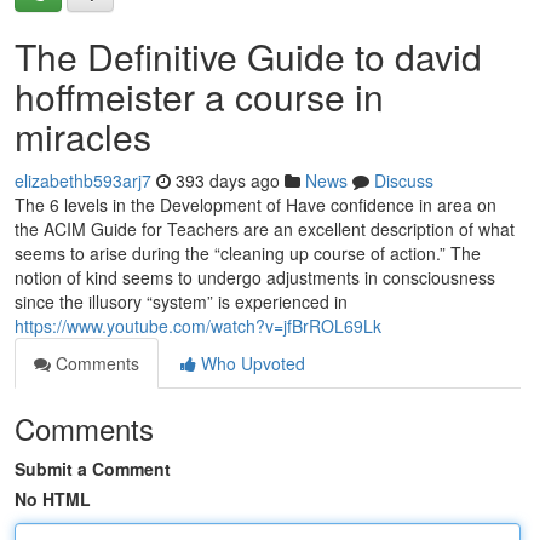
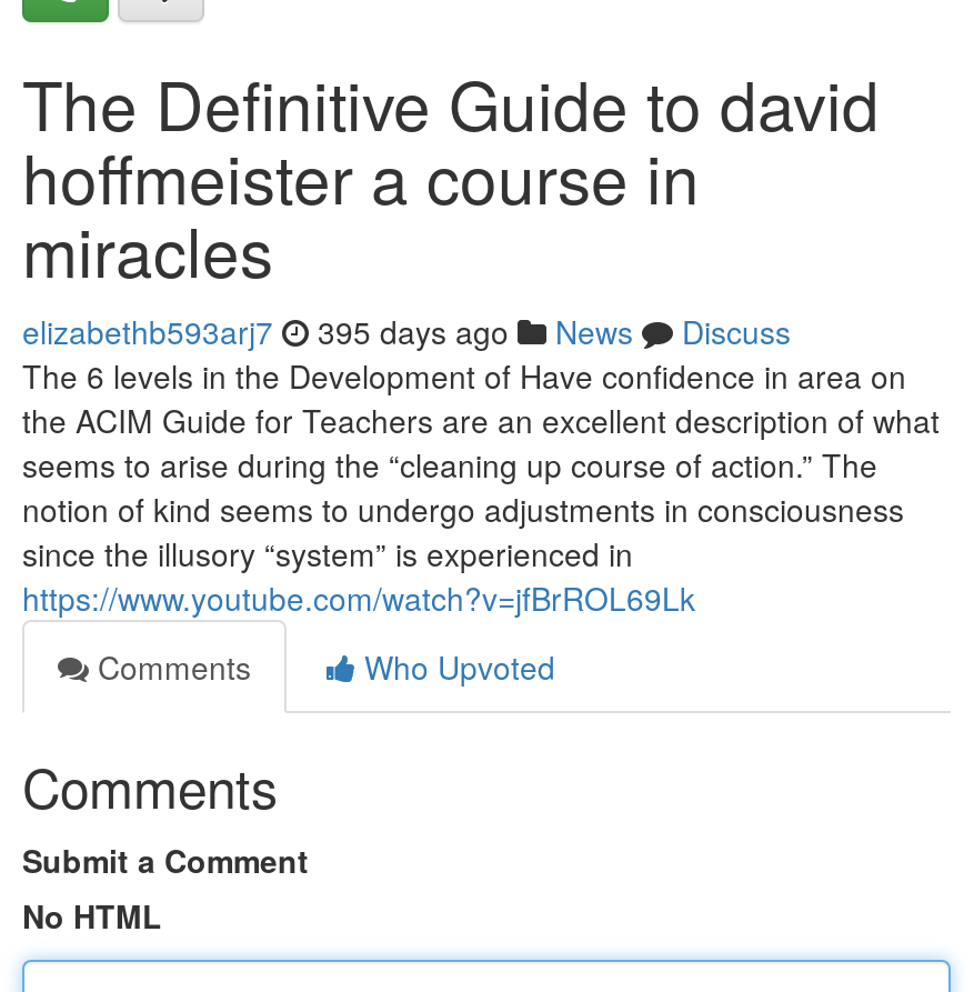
- elizabethb593arj7 393 days ago News Discuss
+ elizabethb593arj7 395 days ago News Discuss
